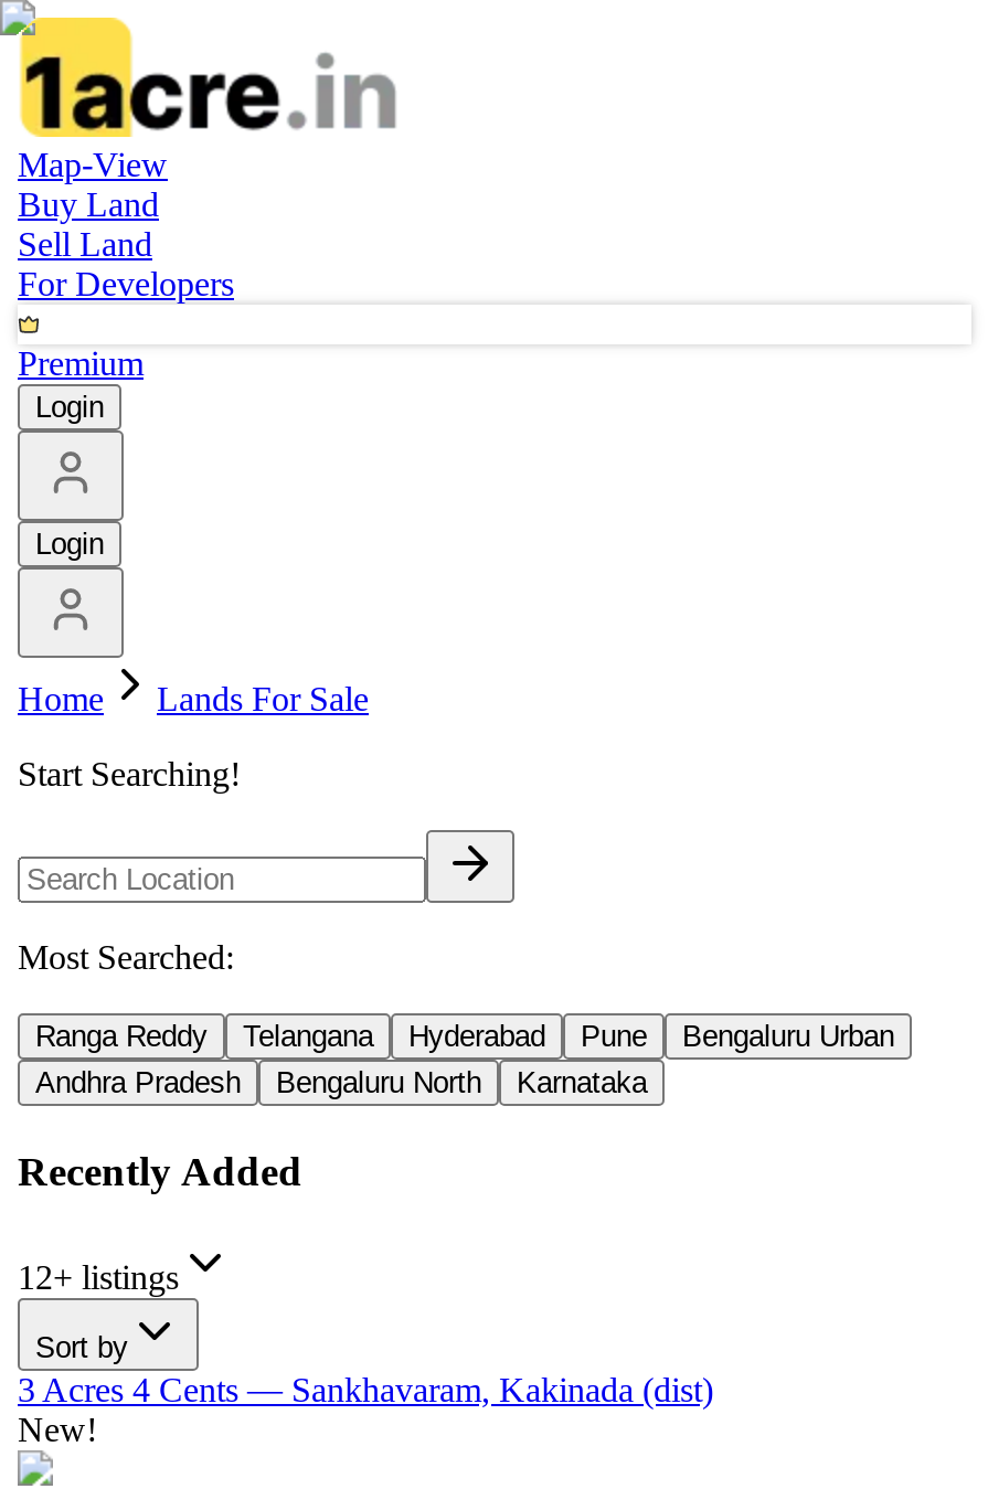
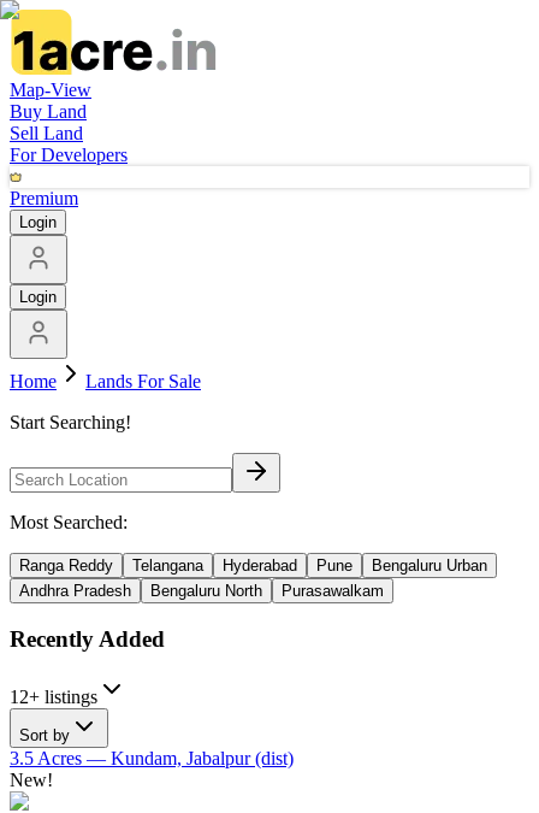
- Karnataka
+ Purasawalkam

- 3 Acres 4 Cents — Sankhavaram, Kakinada (dist)
+ 3.5 Acres — Kundam, Jabalpur (dist)
